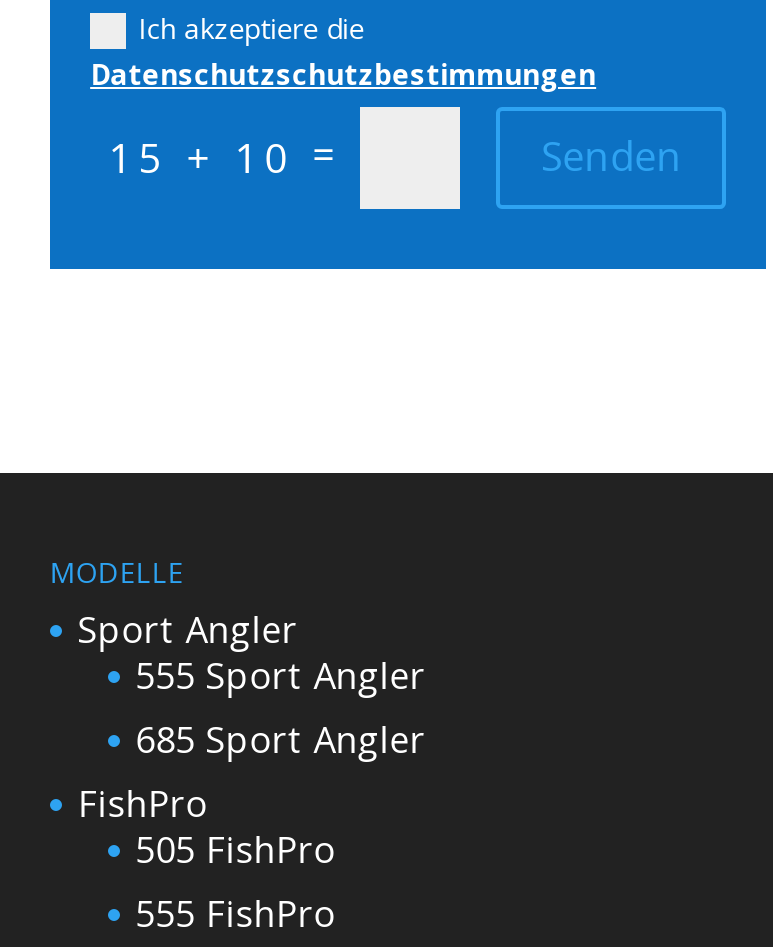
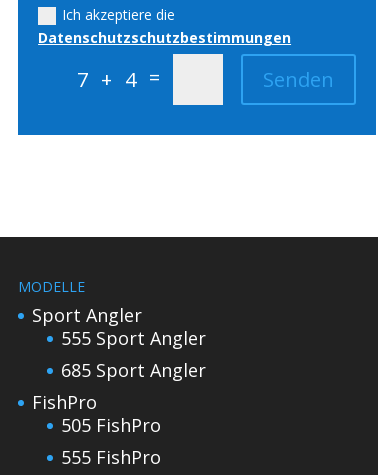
- 15 + 10 =
+ 7 + 4 =
